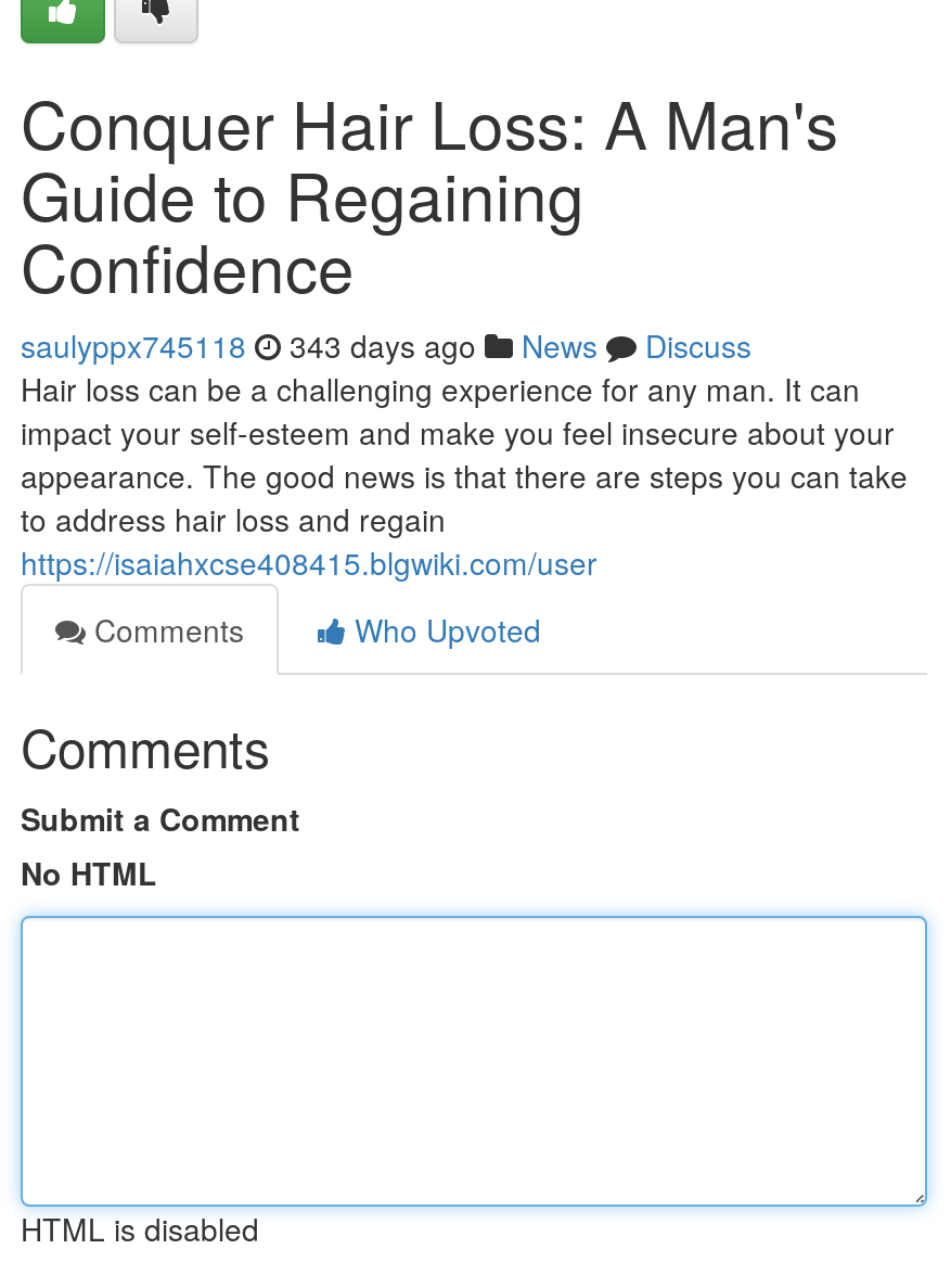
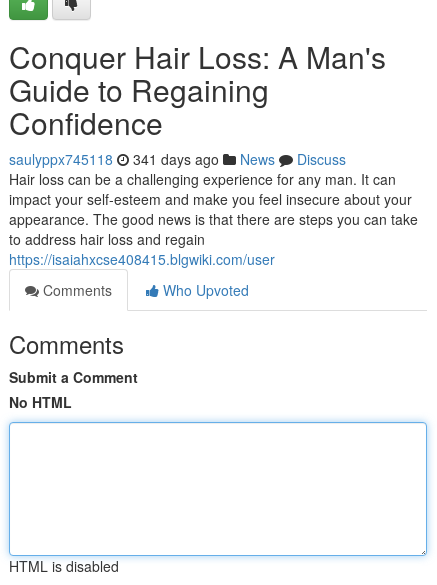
- saulyppx745118 343 days ago News Discuss
+ saulyppx745118 341 days ago News Discuss
